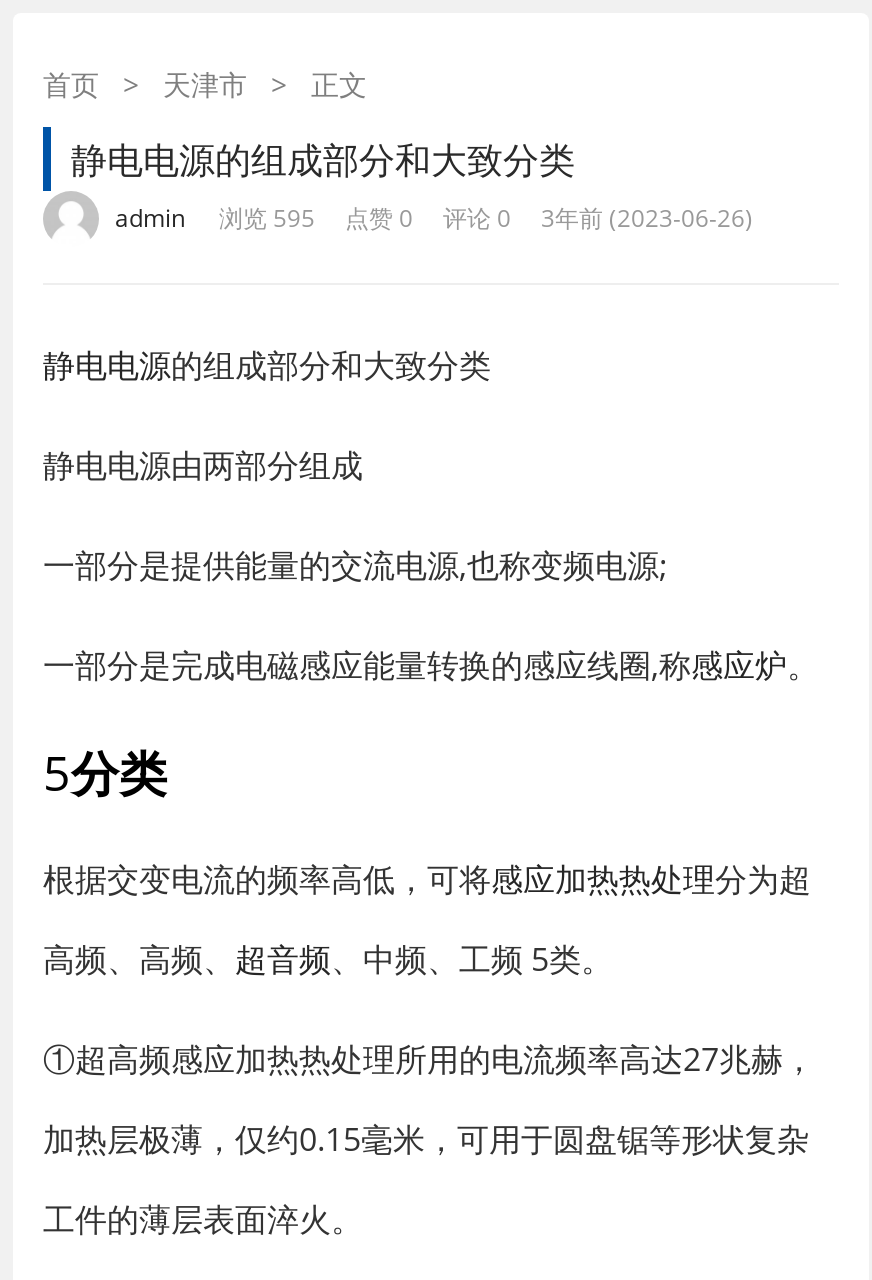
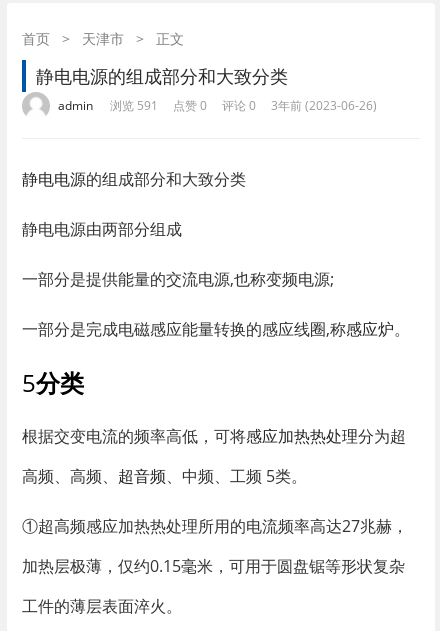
- admin · 浏览 595 · 点赞 0 · 评论 0 · 3年前 (2023-06-26)
+ admin · 浏览 591 · 点赞 0 · 评论 0 · 3年前 (2023-06-26)
